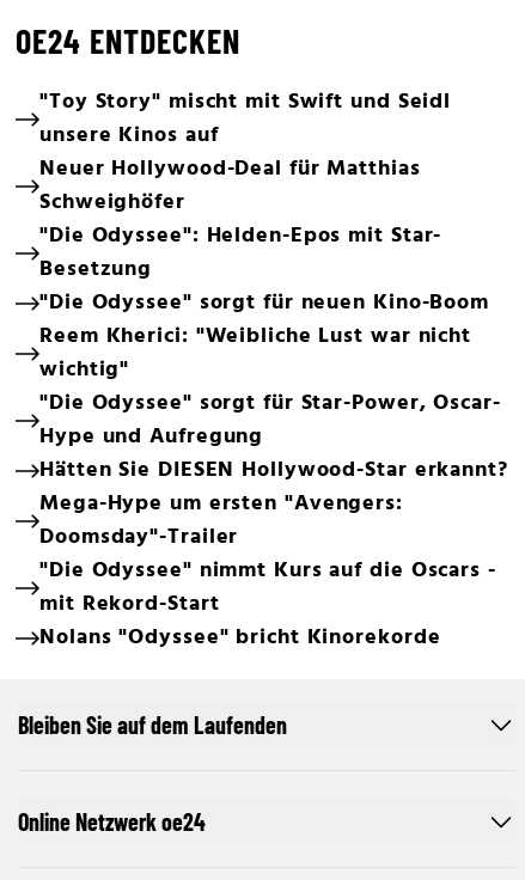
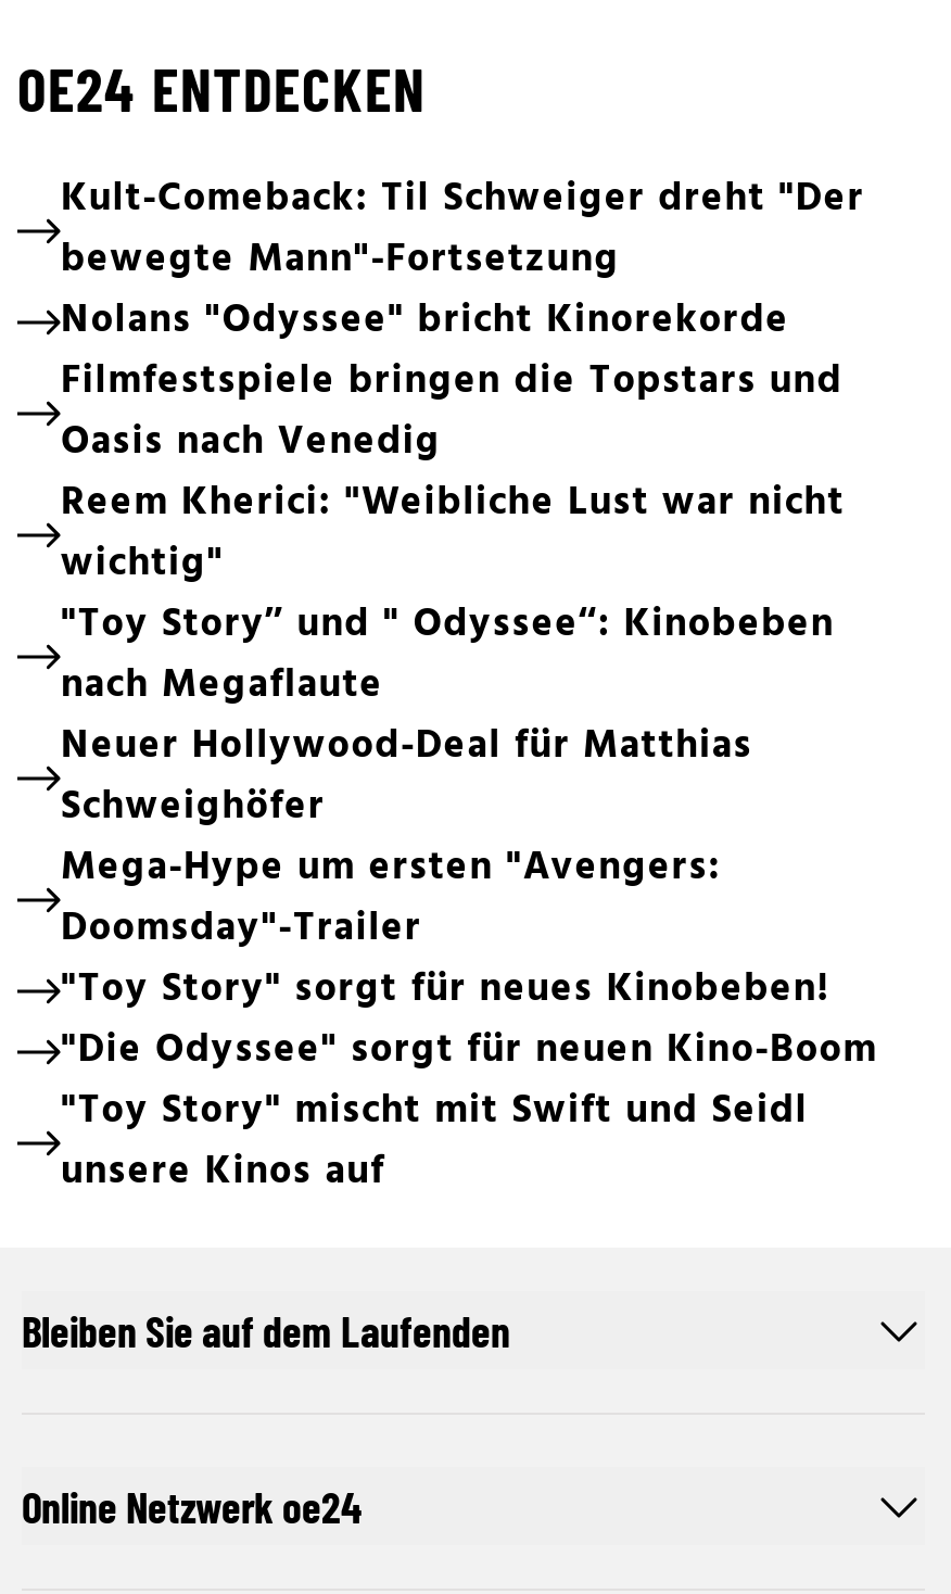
+ Kult-Comeback: Til Schweiger dreht "Der
+ bewegte Mann"-Fortsetzung
+ Filmfestspiele bringen die Topstars und
+ Oasis nach Venedig
+ "Toy Story” und " Odyssee“: Kinobeben
+ nach Megaflaute
+ "Toy Story" sorgt für neues Kinobeben!

moved down: "Toy Story" mischt mit Swift und Seidl | unsere Kinos auf

moved up: Neuer Hollywood-Deal für Matthias | Schweighöfer

- "Die Odyssee": Helden-Epos mit Star-
- Besetzung
- "Die Odyssee" sorgt für Star-Power, Oscar-
- Hype und Aufregung
- Hätten Sie DIESEN Hollywood-Star erkannt?
- "Die Odyssee" nimmt Kurs auf die Oscars -
- mit Rekord-Start

moved up: "Die Odyssee" sorgt für neuen Kino-Boom | Reem Kherici: "Weibliche Lust war nicht | wichtig"

moved up: Mega-Hype um ersten "Avengers: | Doomsday"-Trailer

moved up: Nolans "Odyssee" bricht Kinorekorde
